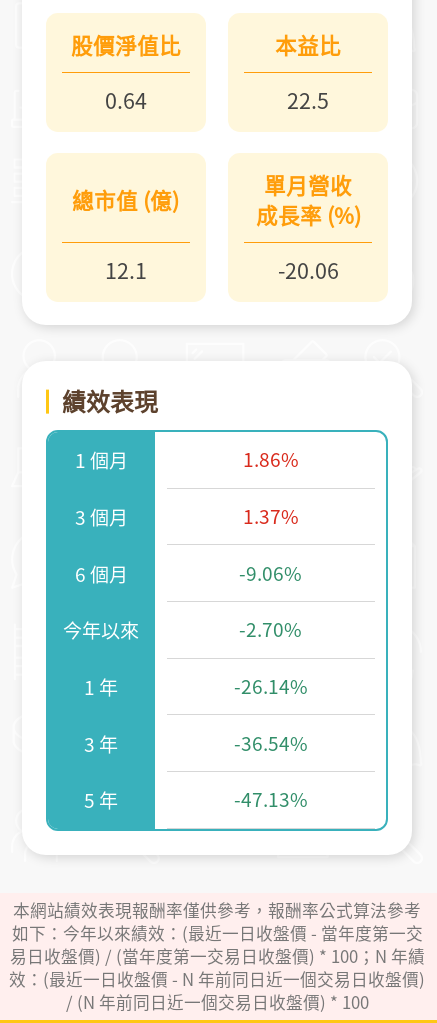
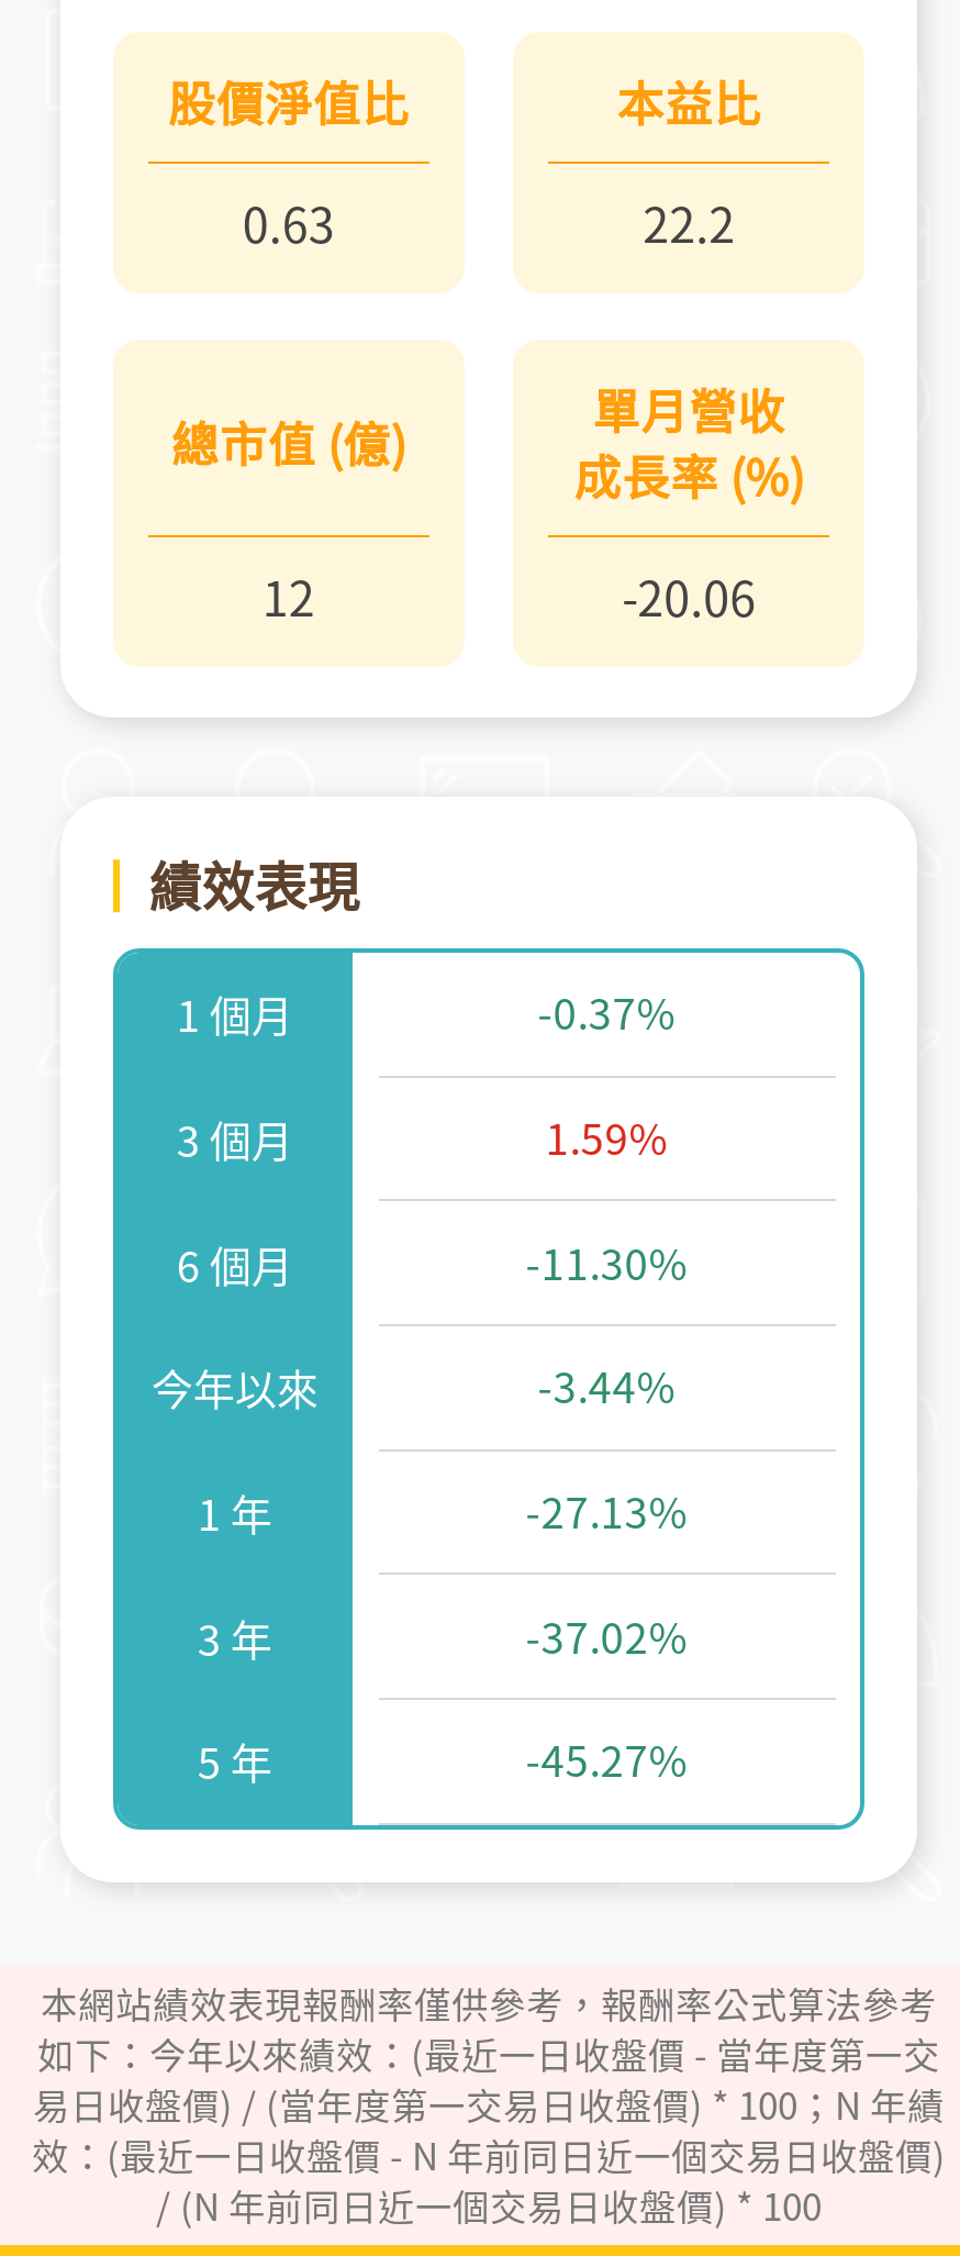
- 0.64
+ 0.63

- 22.5
+ 22.2

- 12.1
+ 12

- 1.86%
+ -0.37%

- 1.37%
+ 1.59%

- -9.06%
+ -11.30%

- -2.70%
+ -3.44%

- -26.14%
+ -27.13%

- -36.54%
+ -37.02%

- -47.13%
+ -45.27%
